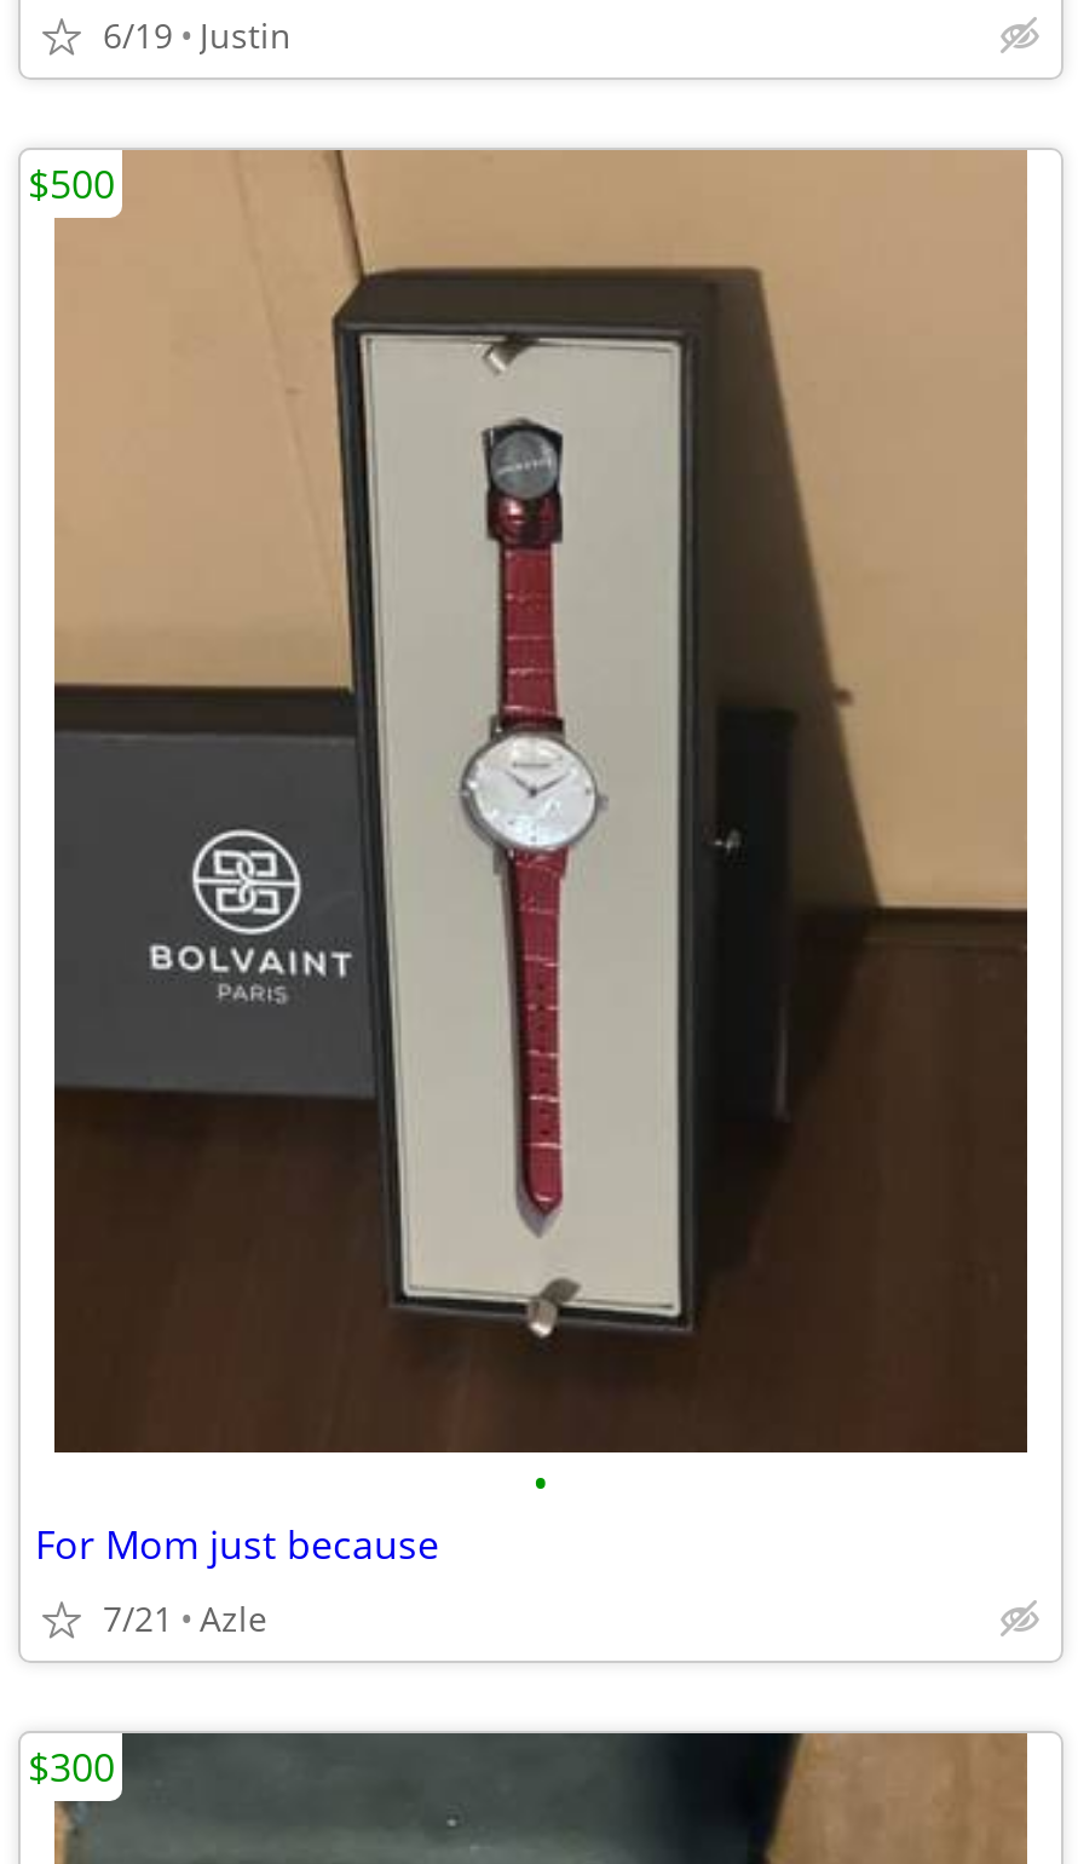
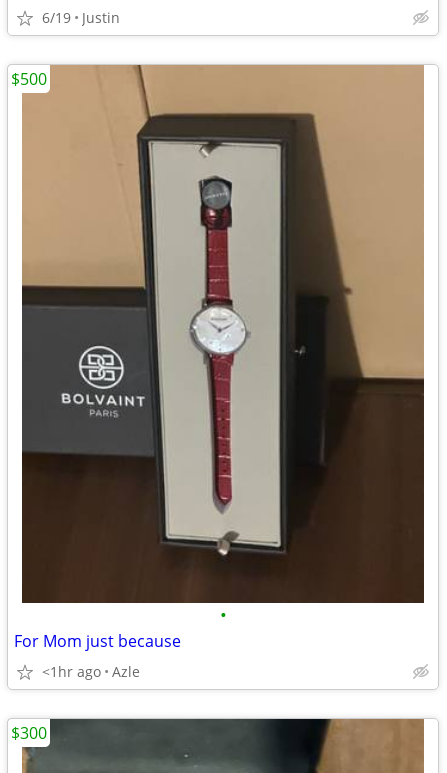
- 7/21 Azle
+ <1hr ago Azle
